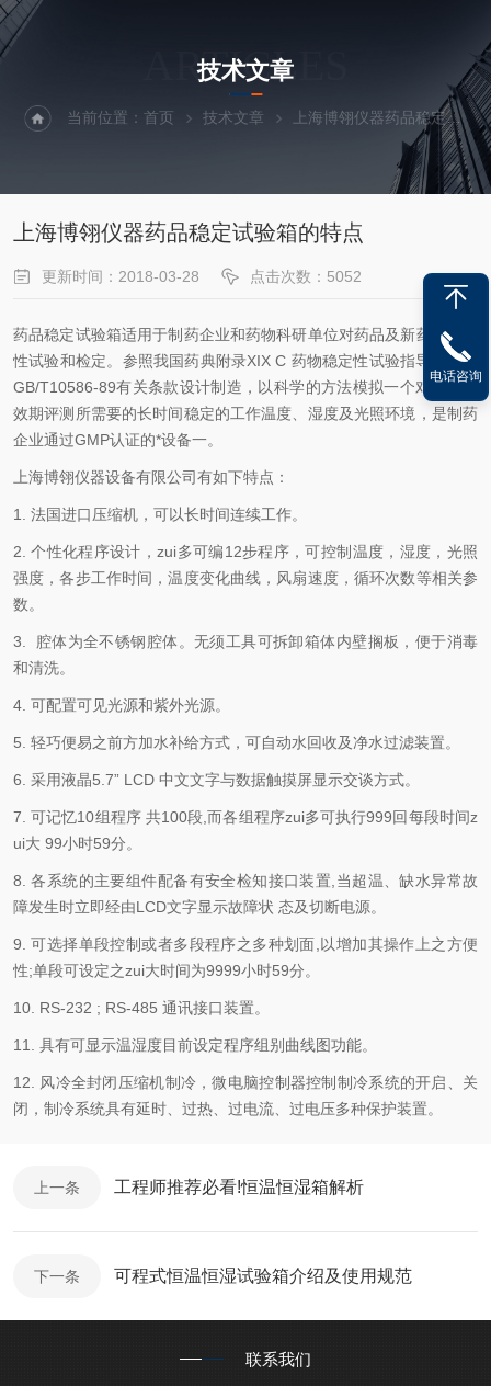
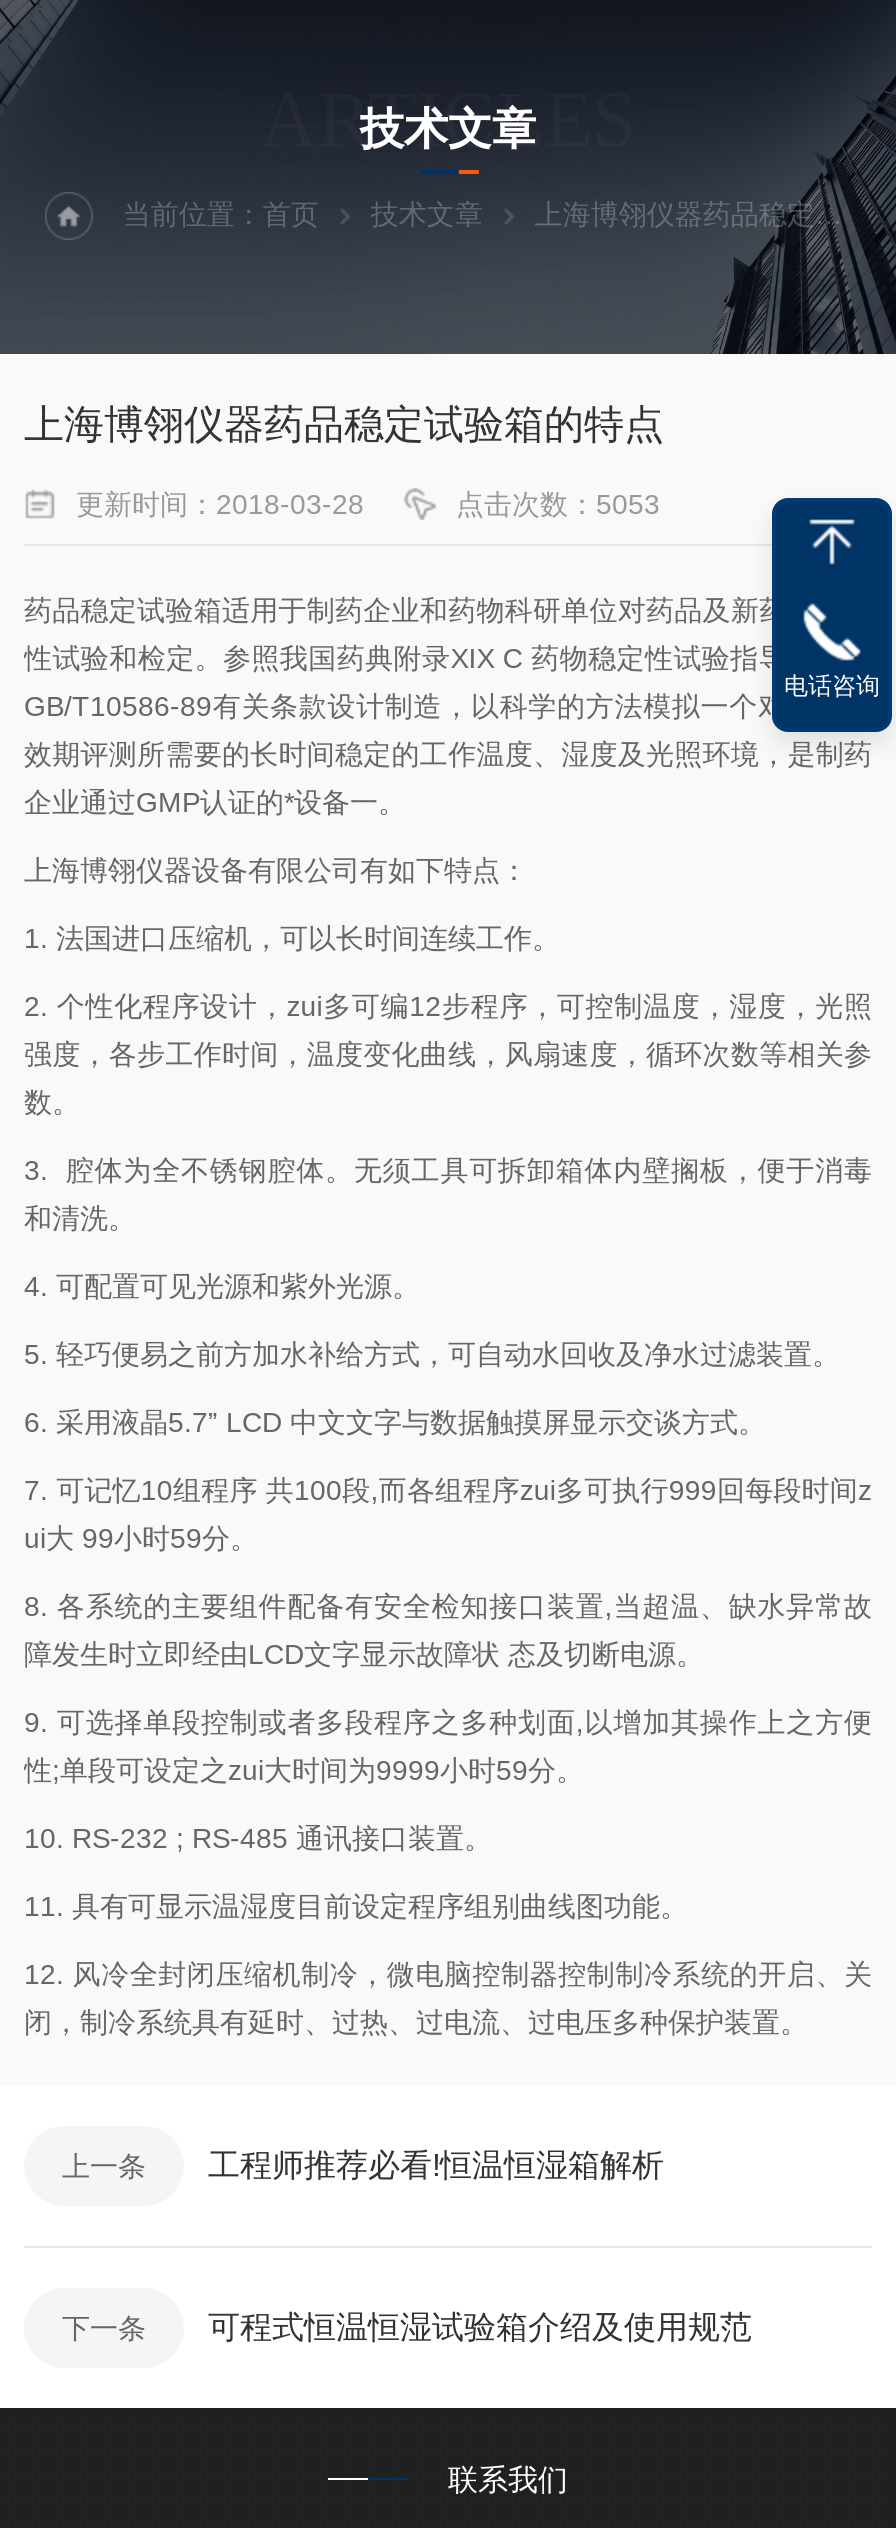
- 点击次数：5052
+ 点击次数：5053
